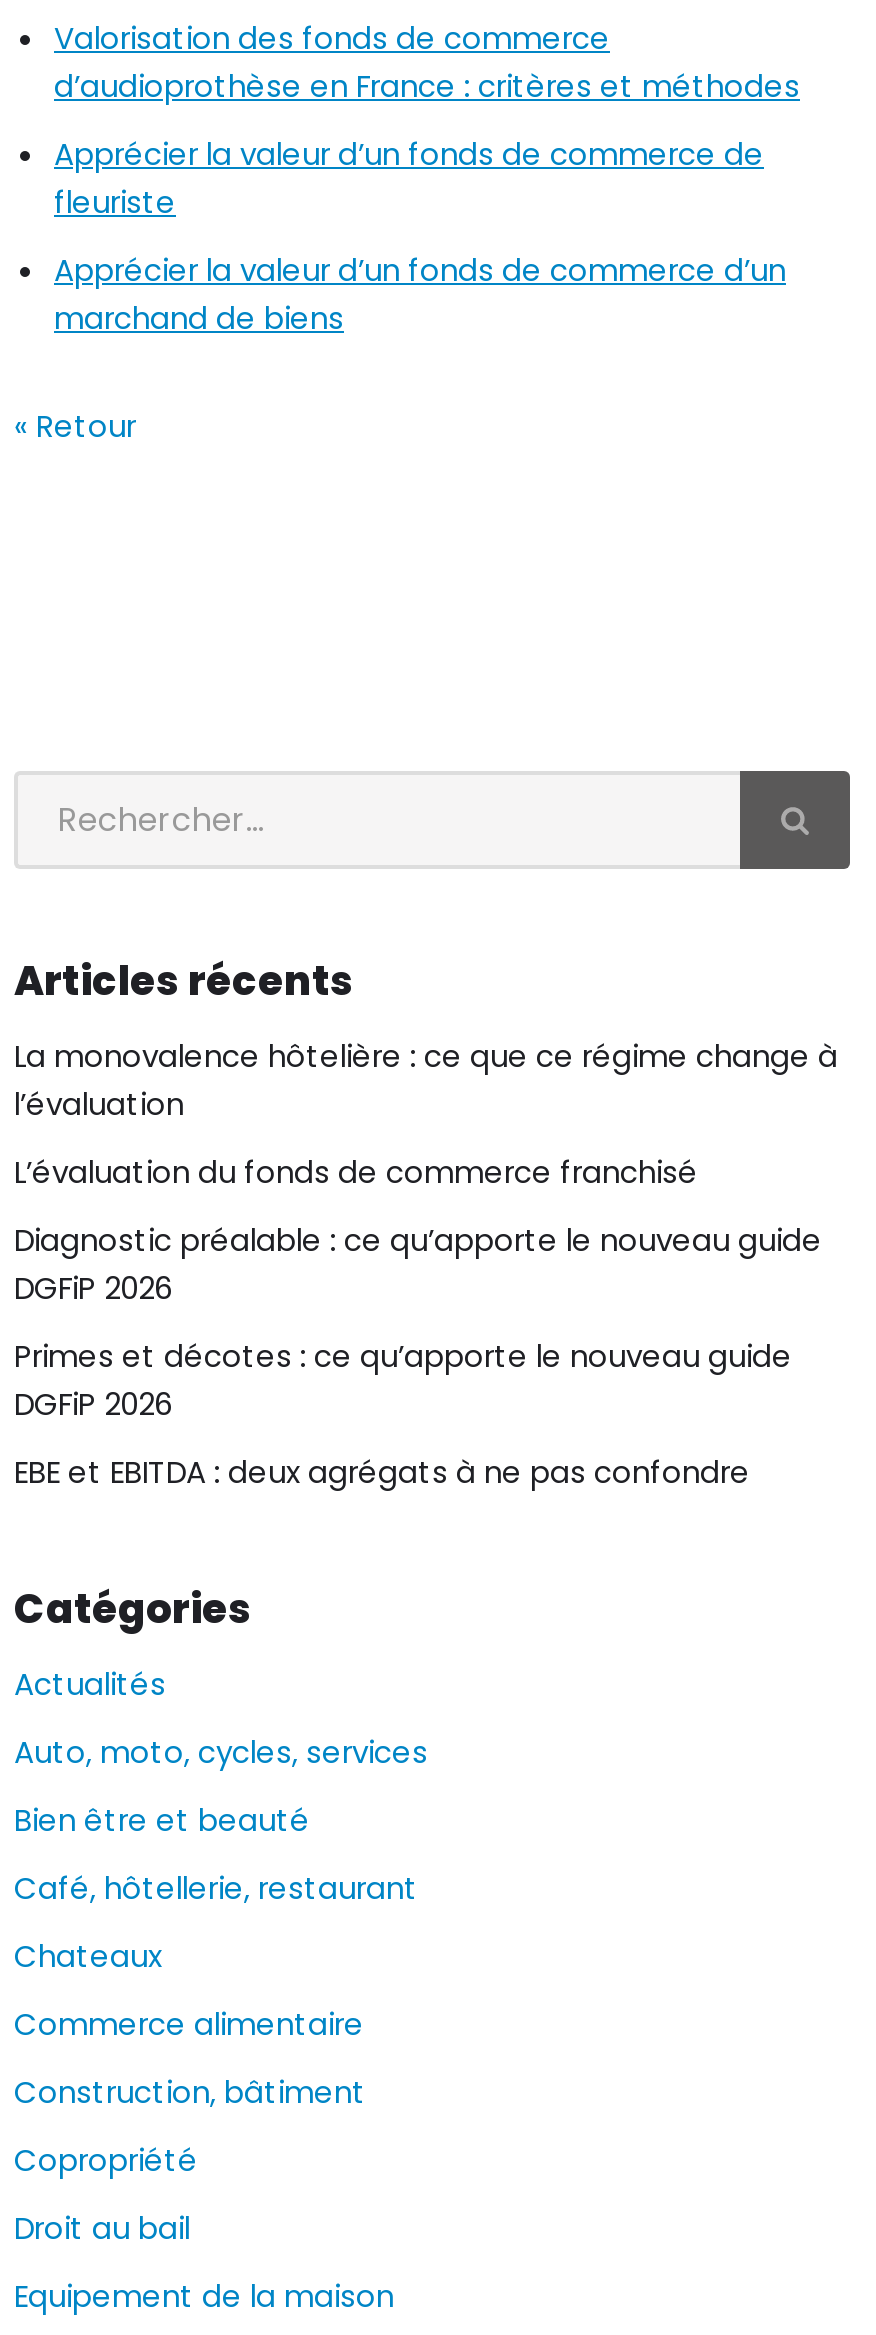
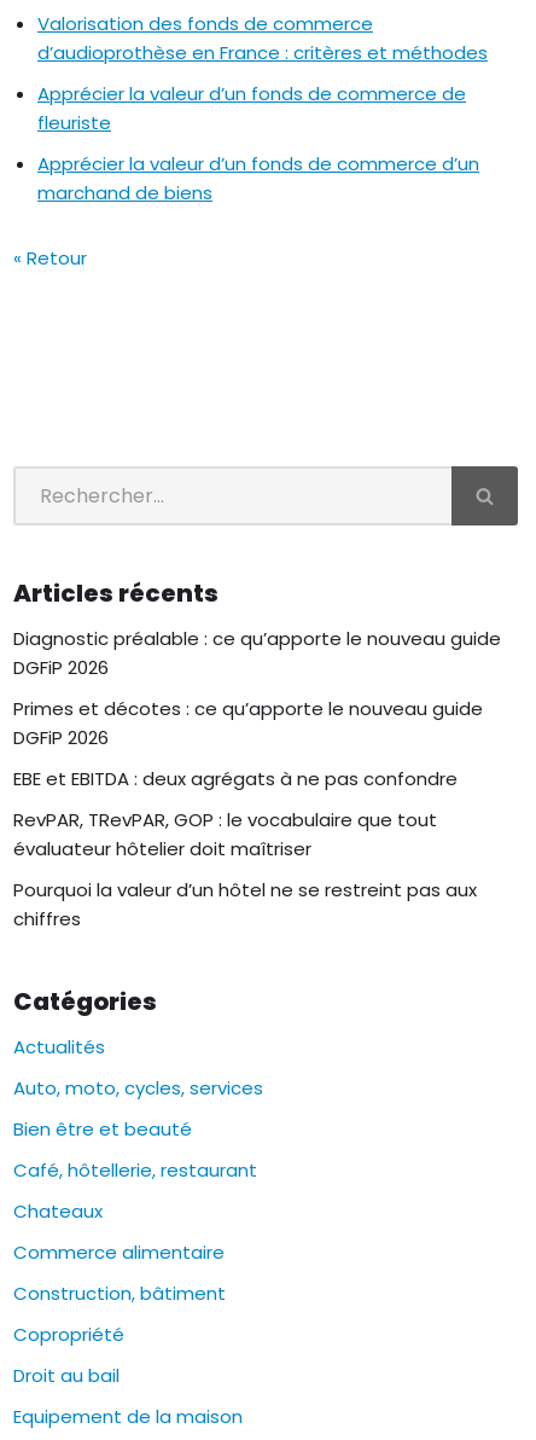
- La monovalence hôtelière : ce que ce régime change à
- l’évaluation
- L’évaluation du fonds de commerce franchisé

moved up: Diagnostic préalable : ce qu’apporte le nouveau guide | DGFiP 2026 | Primes et décotes : ce qu’apporte le nouveau guide | DGFiP 2026 | EBE et EBITDA : deux agrégats à ne pas confondre

+ RevPAR, TRevPAR, GOP : le vocabulaire que tout
+ évaluateur hôtelier doit maîtriser
+ Pourquoi la valeur d’un hôtel ne se restreint pas aux
+ chiffres
